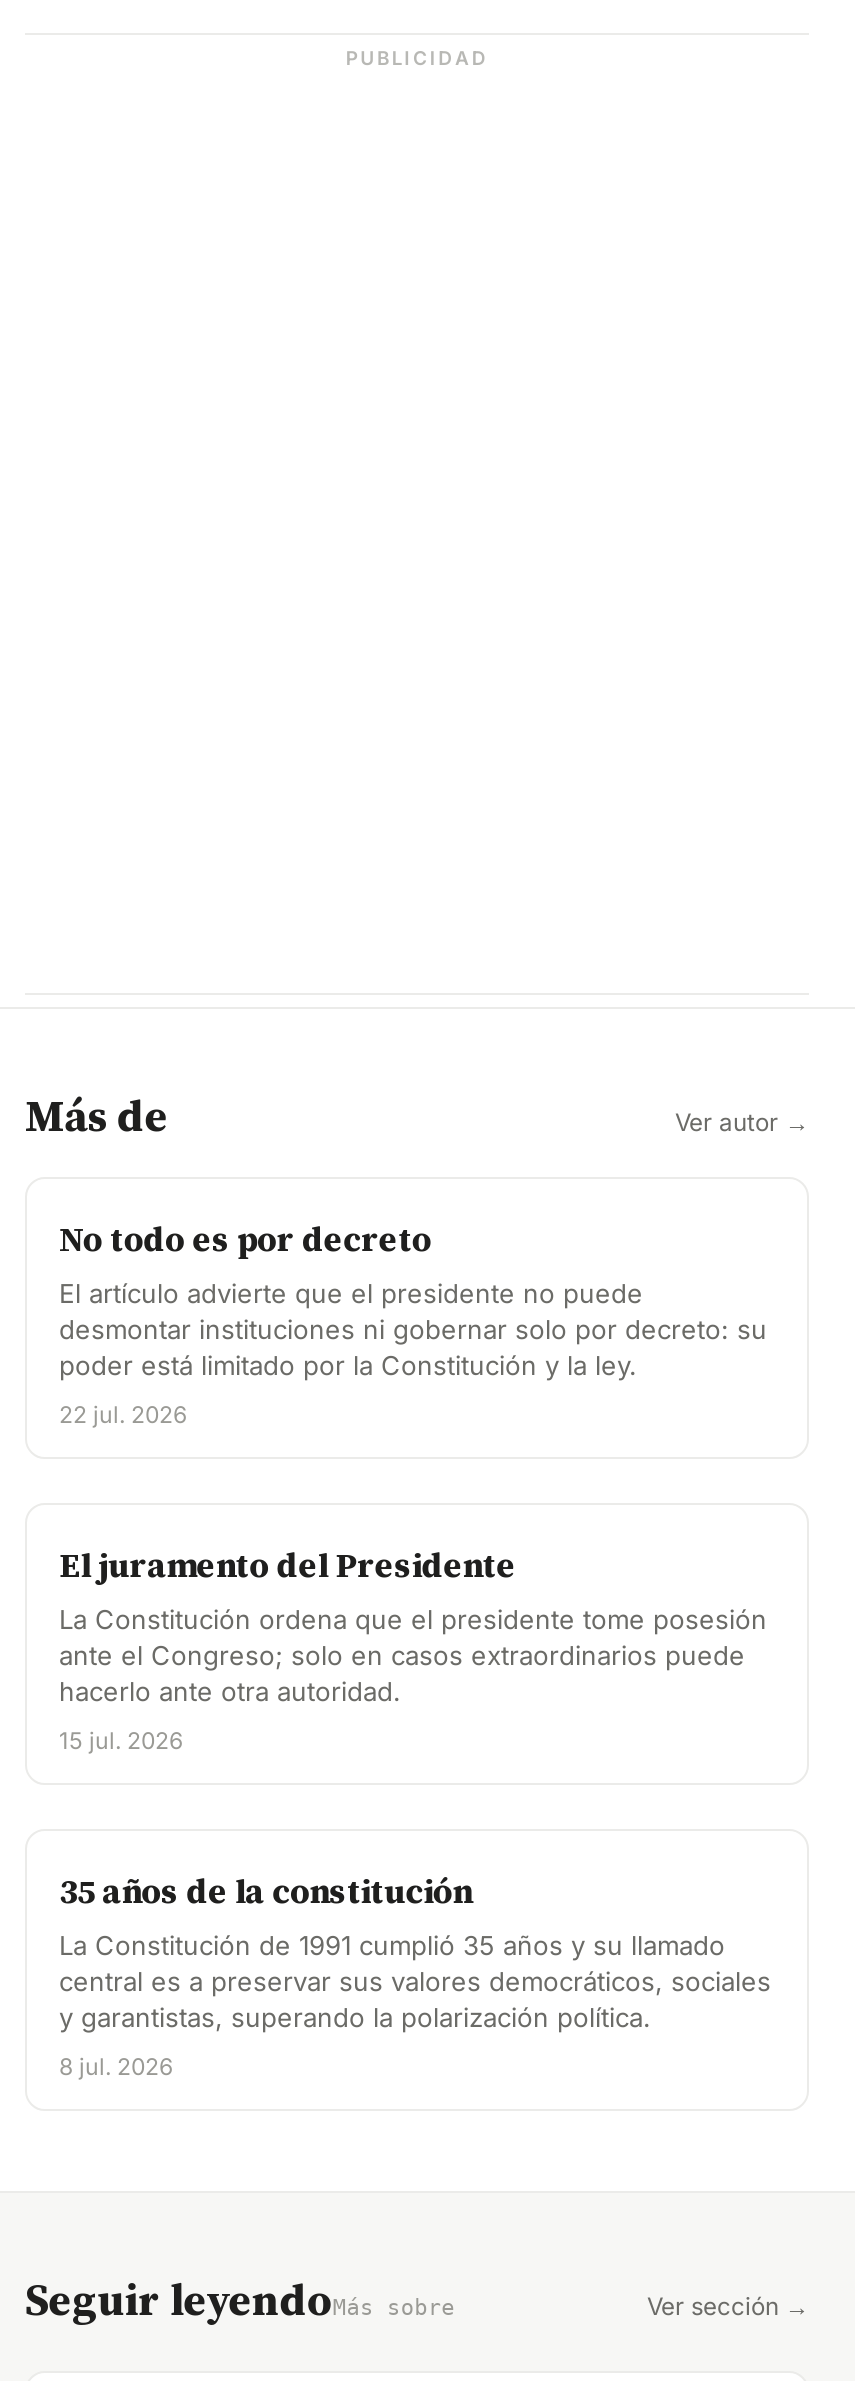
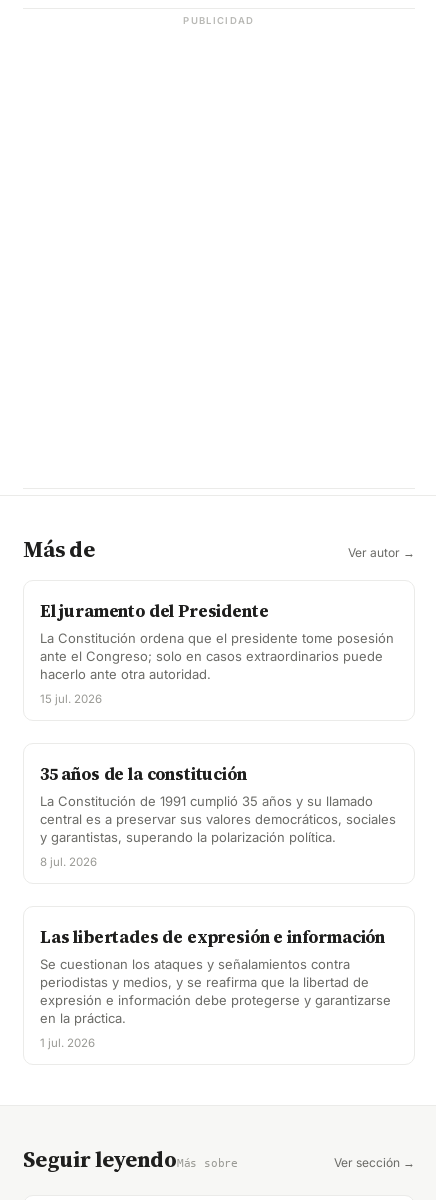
- No todo es por decreto
- El artículo advierte que el presidente no puede
- desmontar instituciones ni gobernar solo por decreto: su
- poder está limitado por la Constitución y la ley.
- 22 jul. 2026

moved up: El juramento del Presidente | La Constitución ordena que el presidente tome posesión | ante el Congreso; solo en casos extraordinarios puede | ... | y garantistas, superando la polarización política. | 8 jul. 2026

+ Las libertades de expresión e información
+ Se cuestionan los ataques y señalamientos contra
+ periodistas y medios, y se reafirma que la libertad de
+ expresión e información debe protegerse y garantizarse
+ en la práctica.
+ 1 jul. 2026
